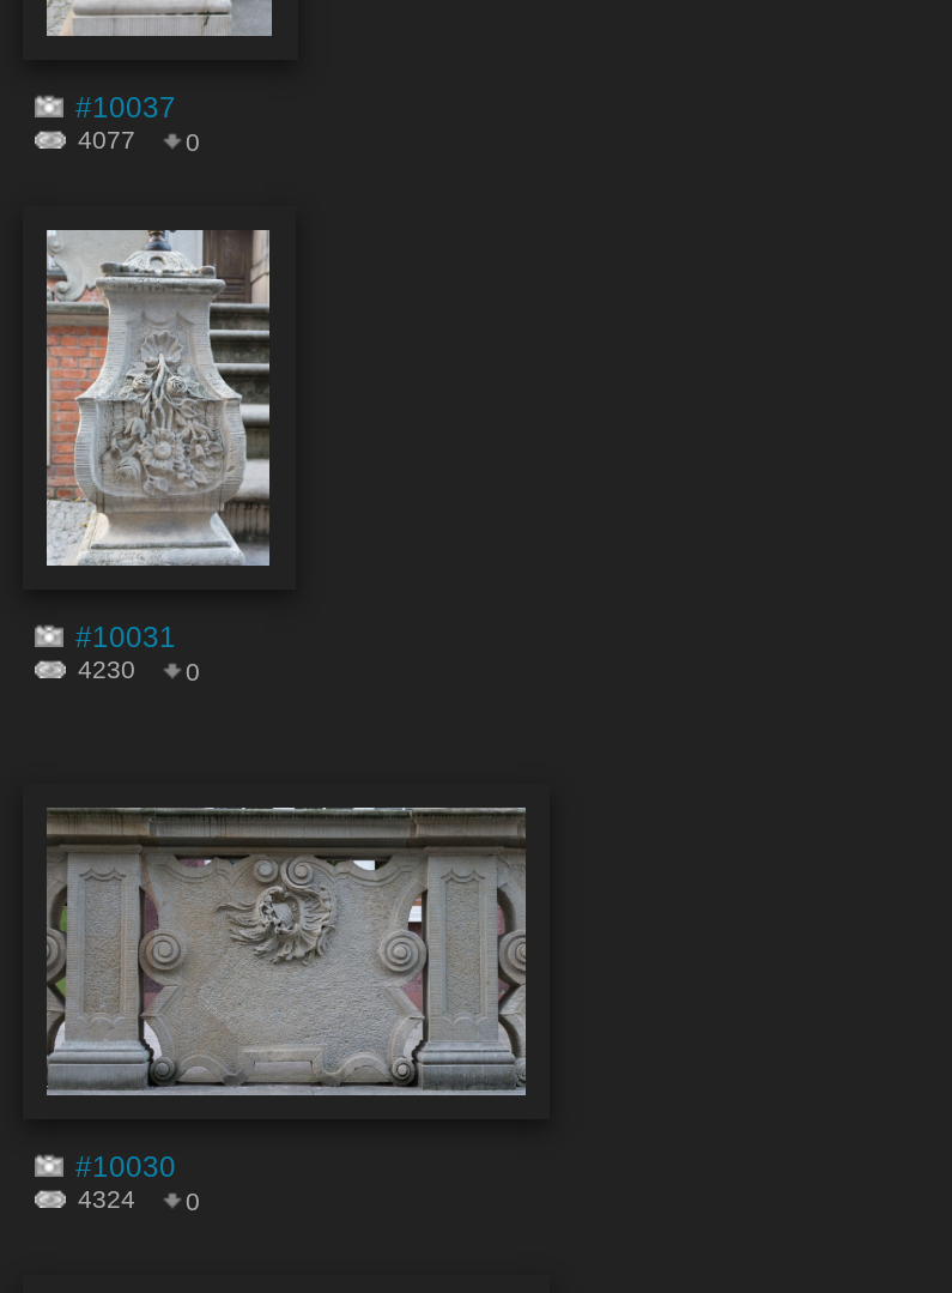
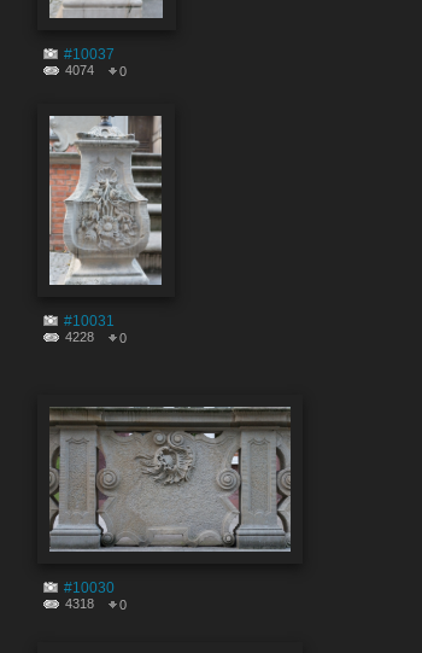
- 4077 0
+ 4074 0

- 4230 0
+ 4228 0

- 4324 0
+ 4318 0
